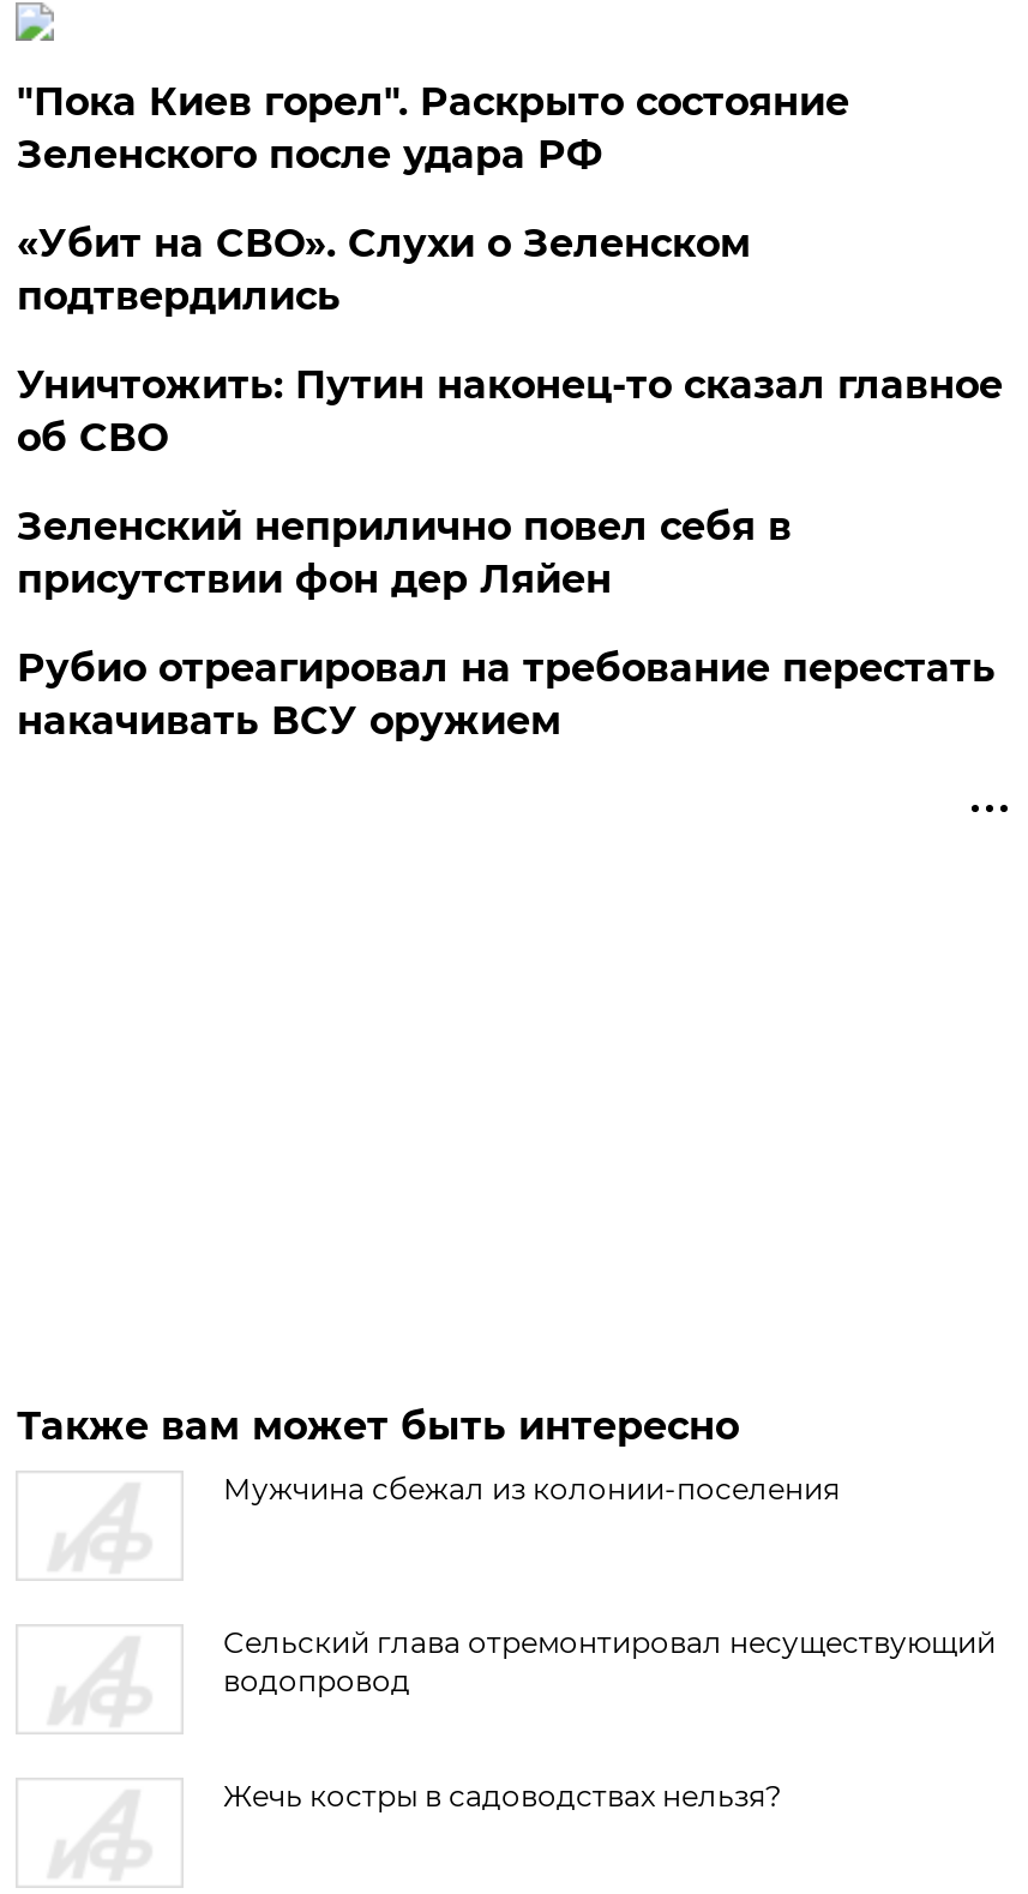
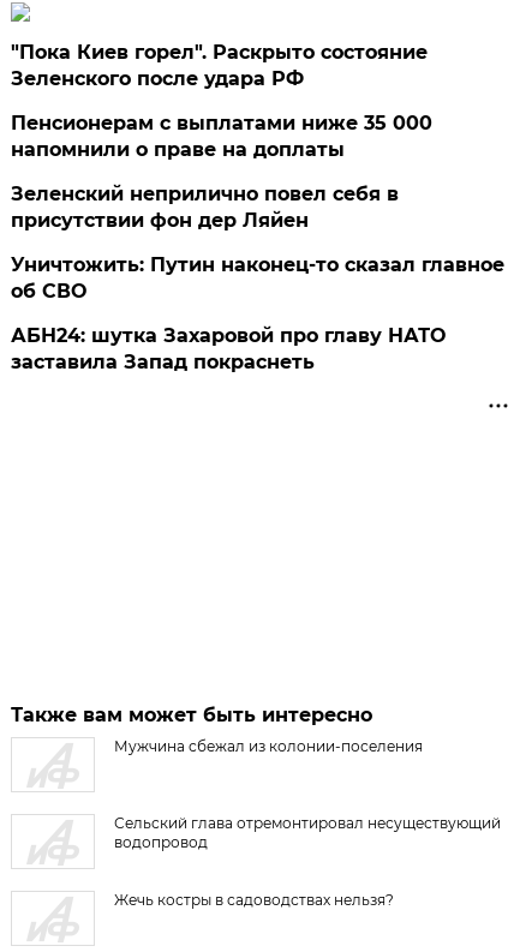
- «Убит на СВО». Слухи о Зеленском
- подтвердились
+ Пенсионерам с выплатами ниже 35 000
+ напомнили о праве на доплаты

moved down: Уничтожить: Путин наконец-то сказал главное | об СВО

moved up: Зеленский неприлично повел cебя в | присутствии фон дер Ляйен

- Рубио отреагировал на требование перестать
- накачивать ВСУ оружием
+ АБН24: шутка Захаровой про главу НАТО
+ заставила Запад покраснеть
